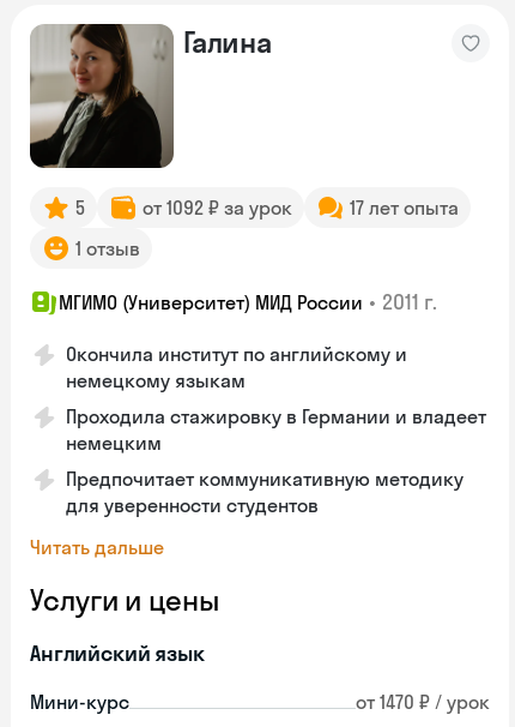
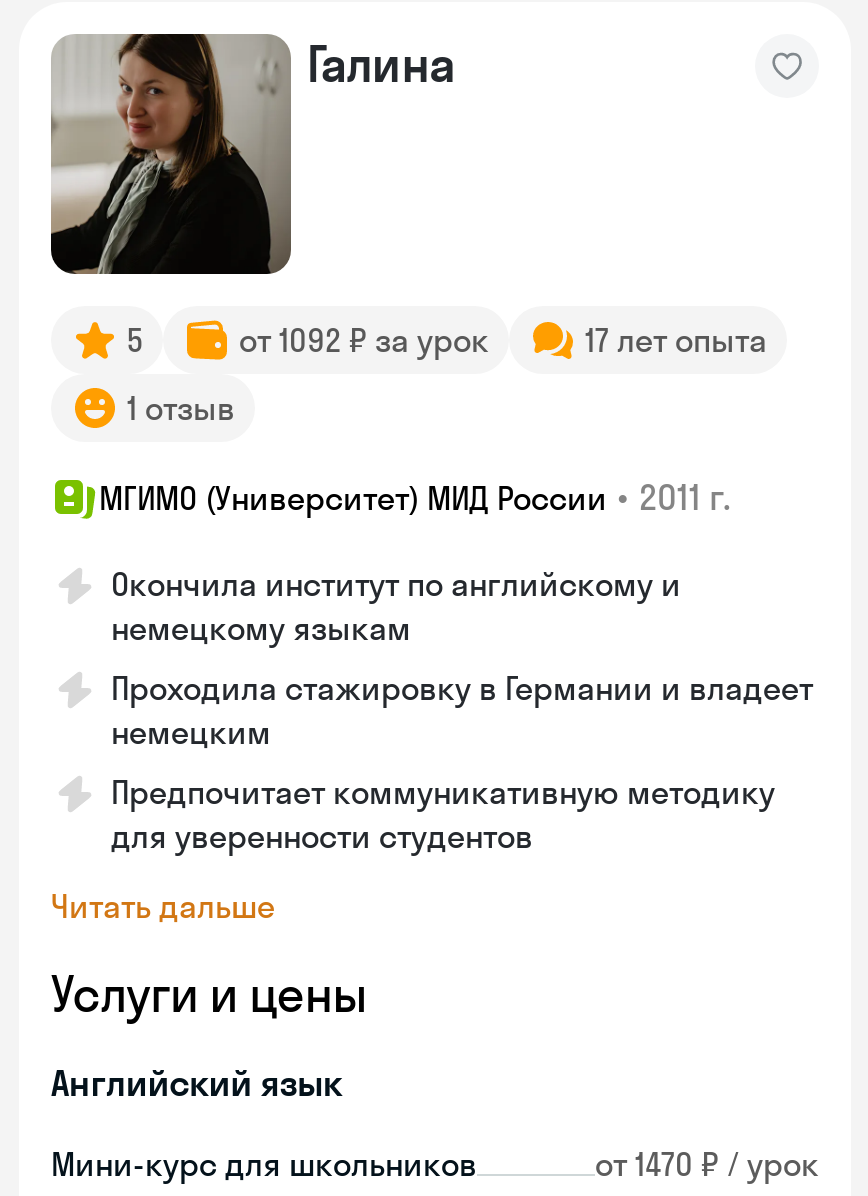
- Мини-курс
+ Мини-курс для школьников
